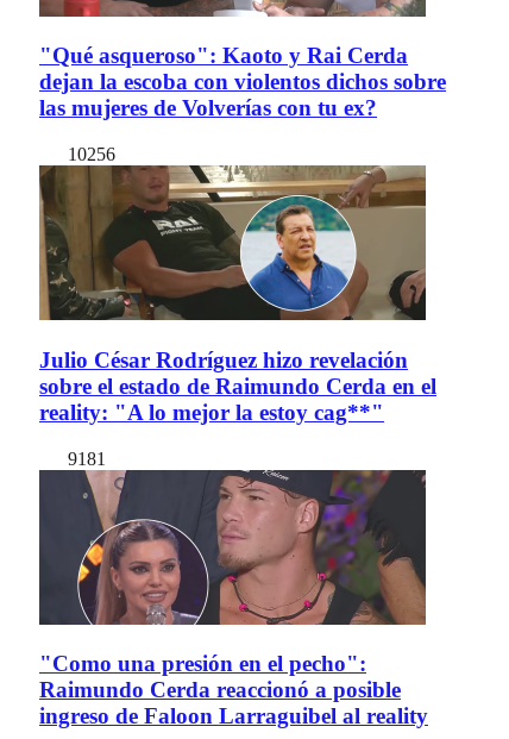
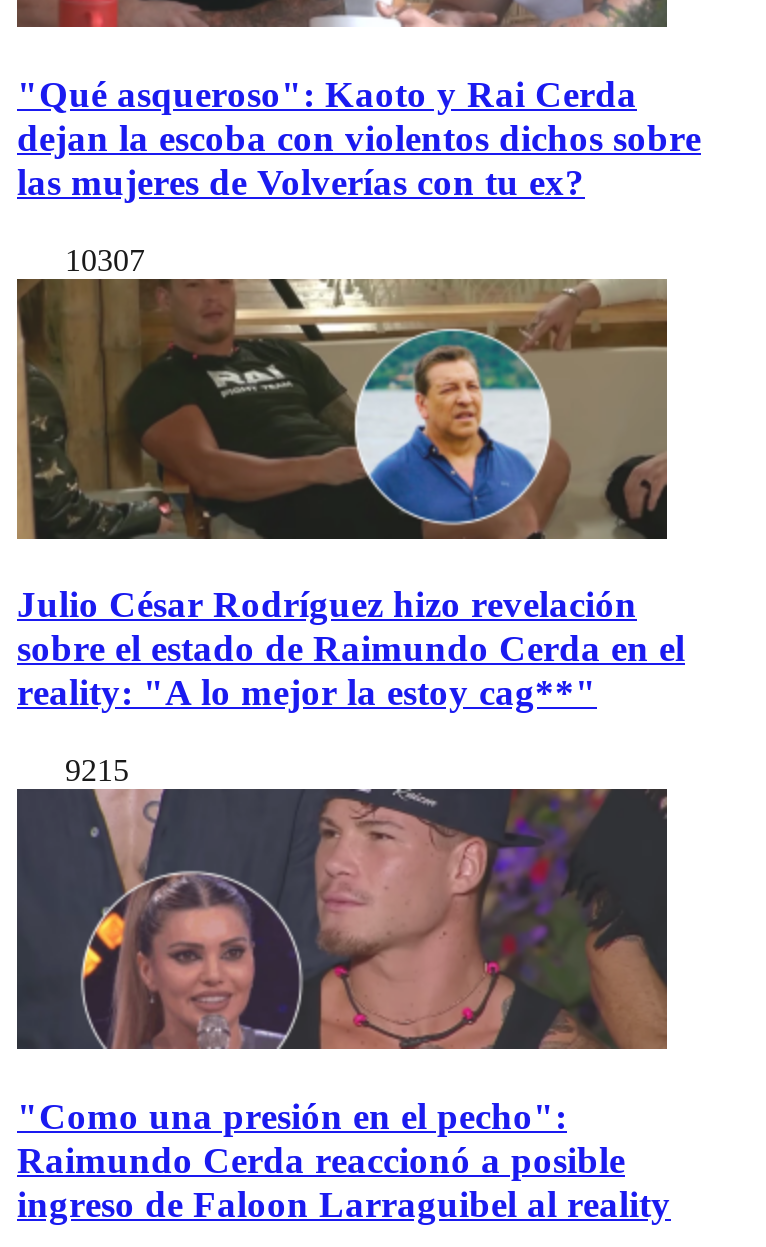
- 10256
+ 10307

- 9181
+ 9215
